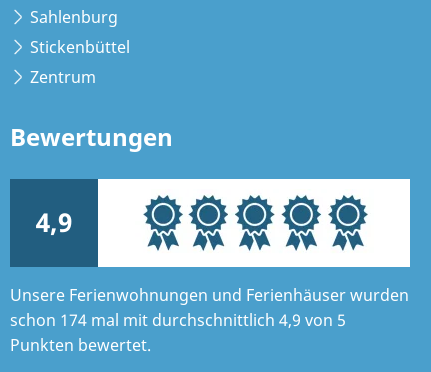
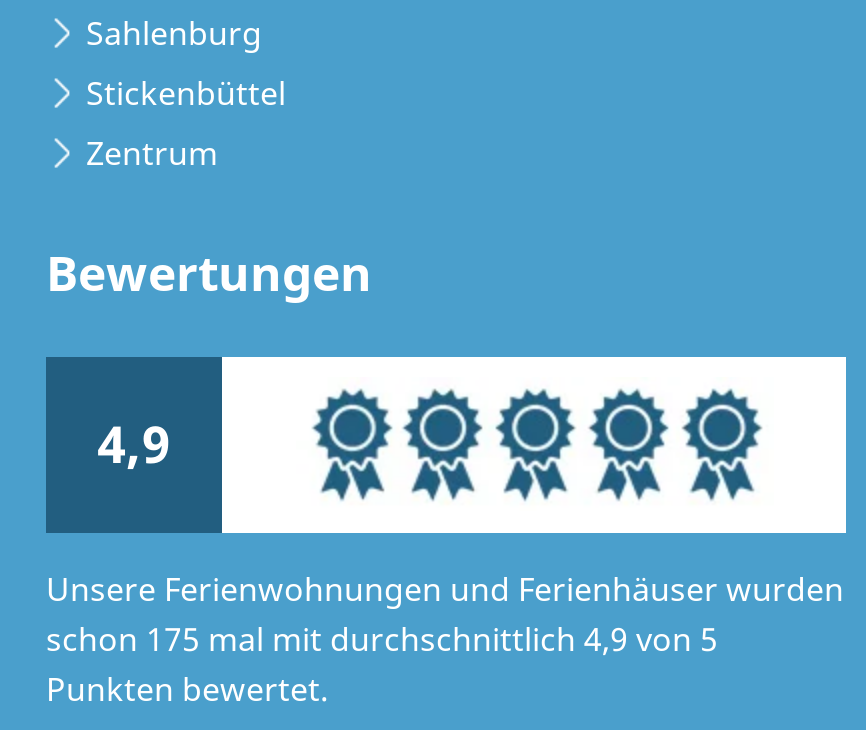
- schon 174 mal mit durchschnittlich 4,9 von 5
+ schon 175 mal mit durchschnittlich 4,9 von 5
